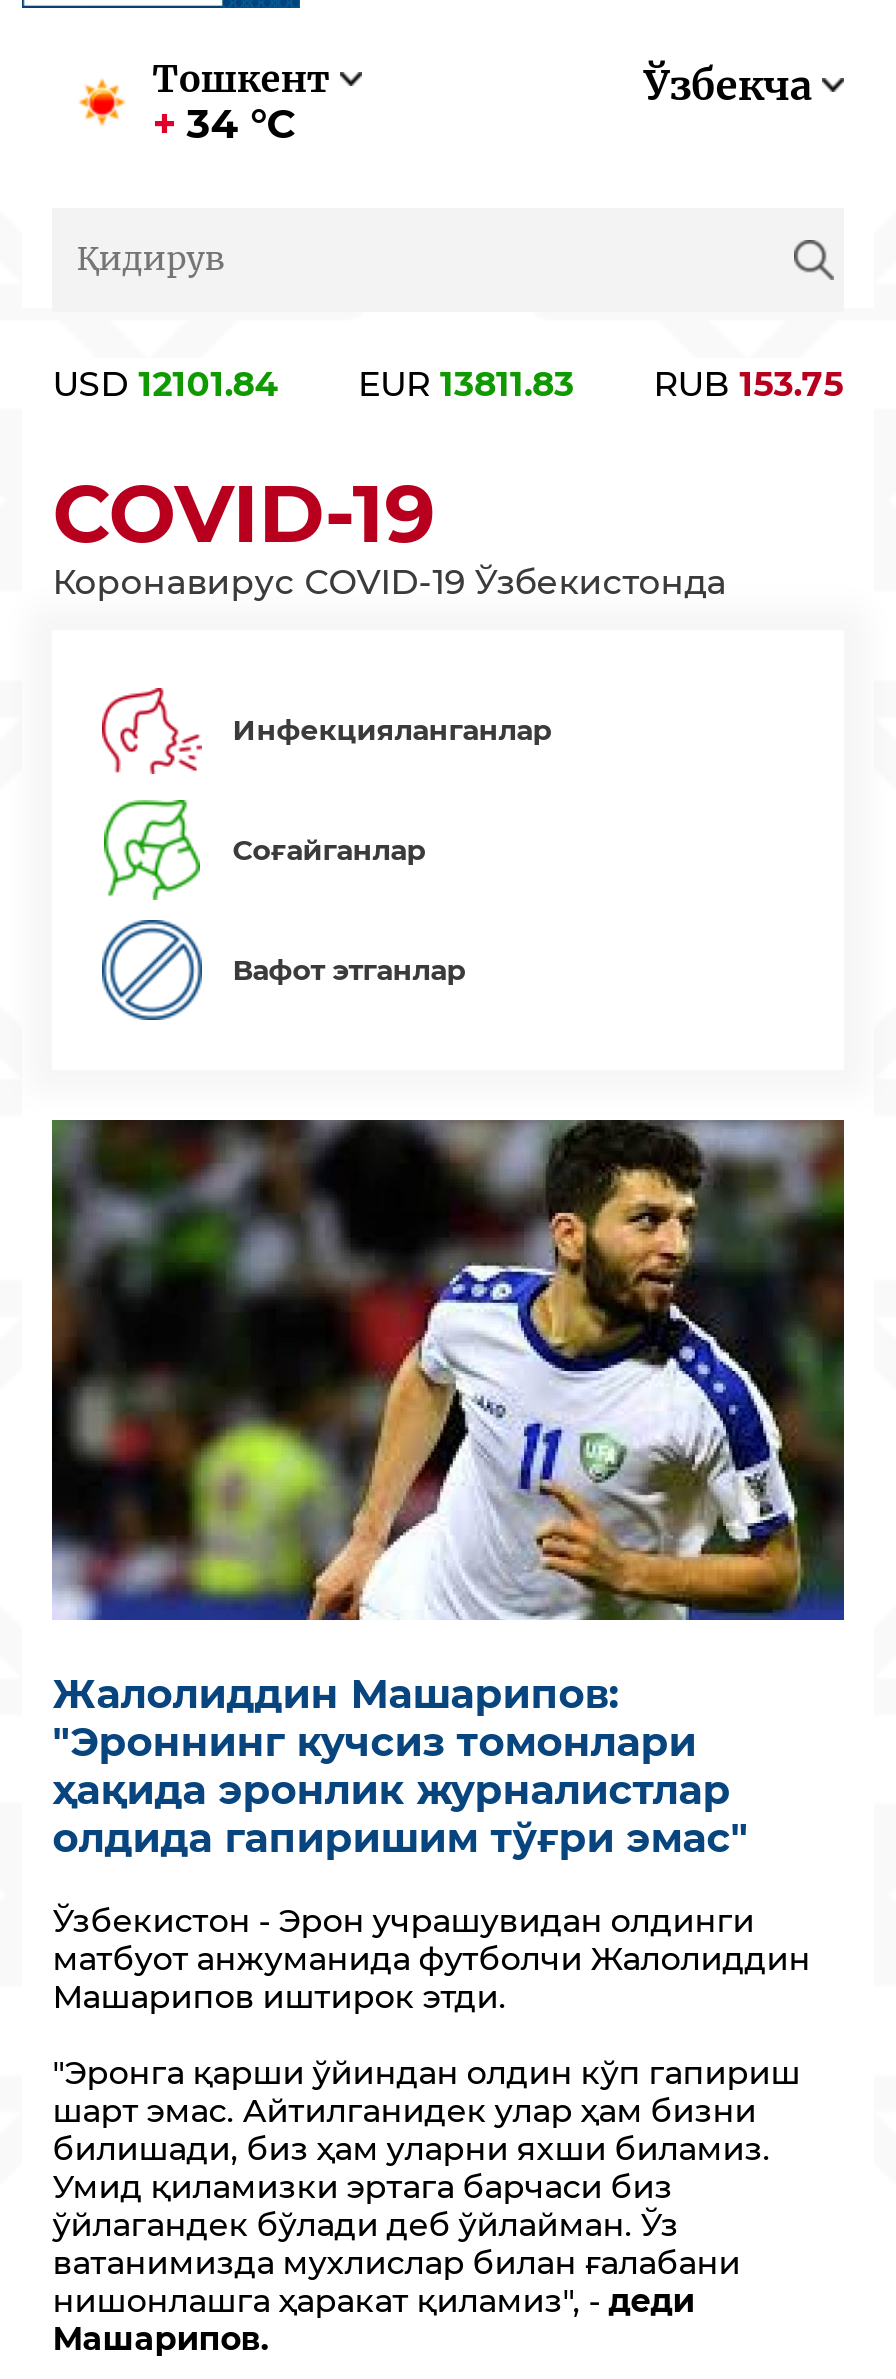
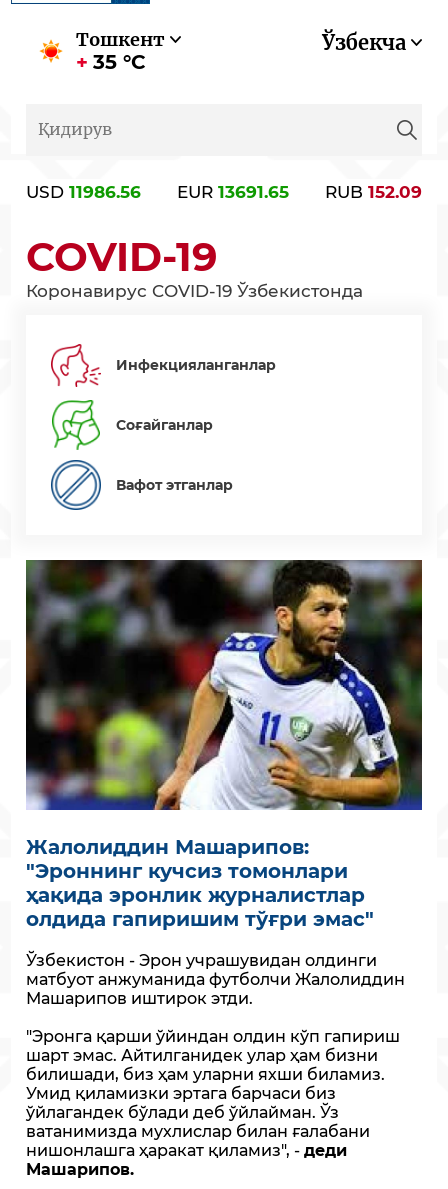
- 34 °C
+ 35 °C

- USD 12101.84
+ USD 11986.56

- EUR 13811.83
+ EUR 13691.65

- RUB 153.75
+ RUB 152.09
